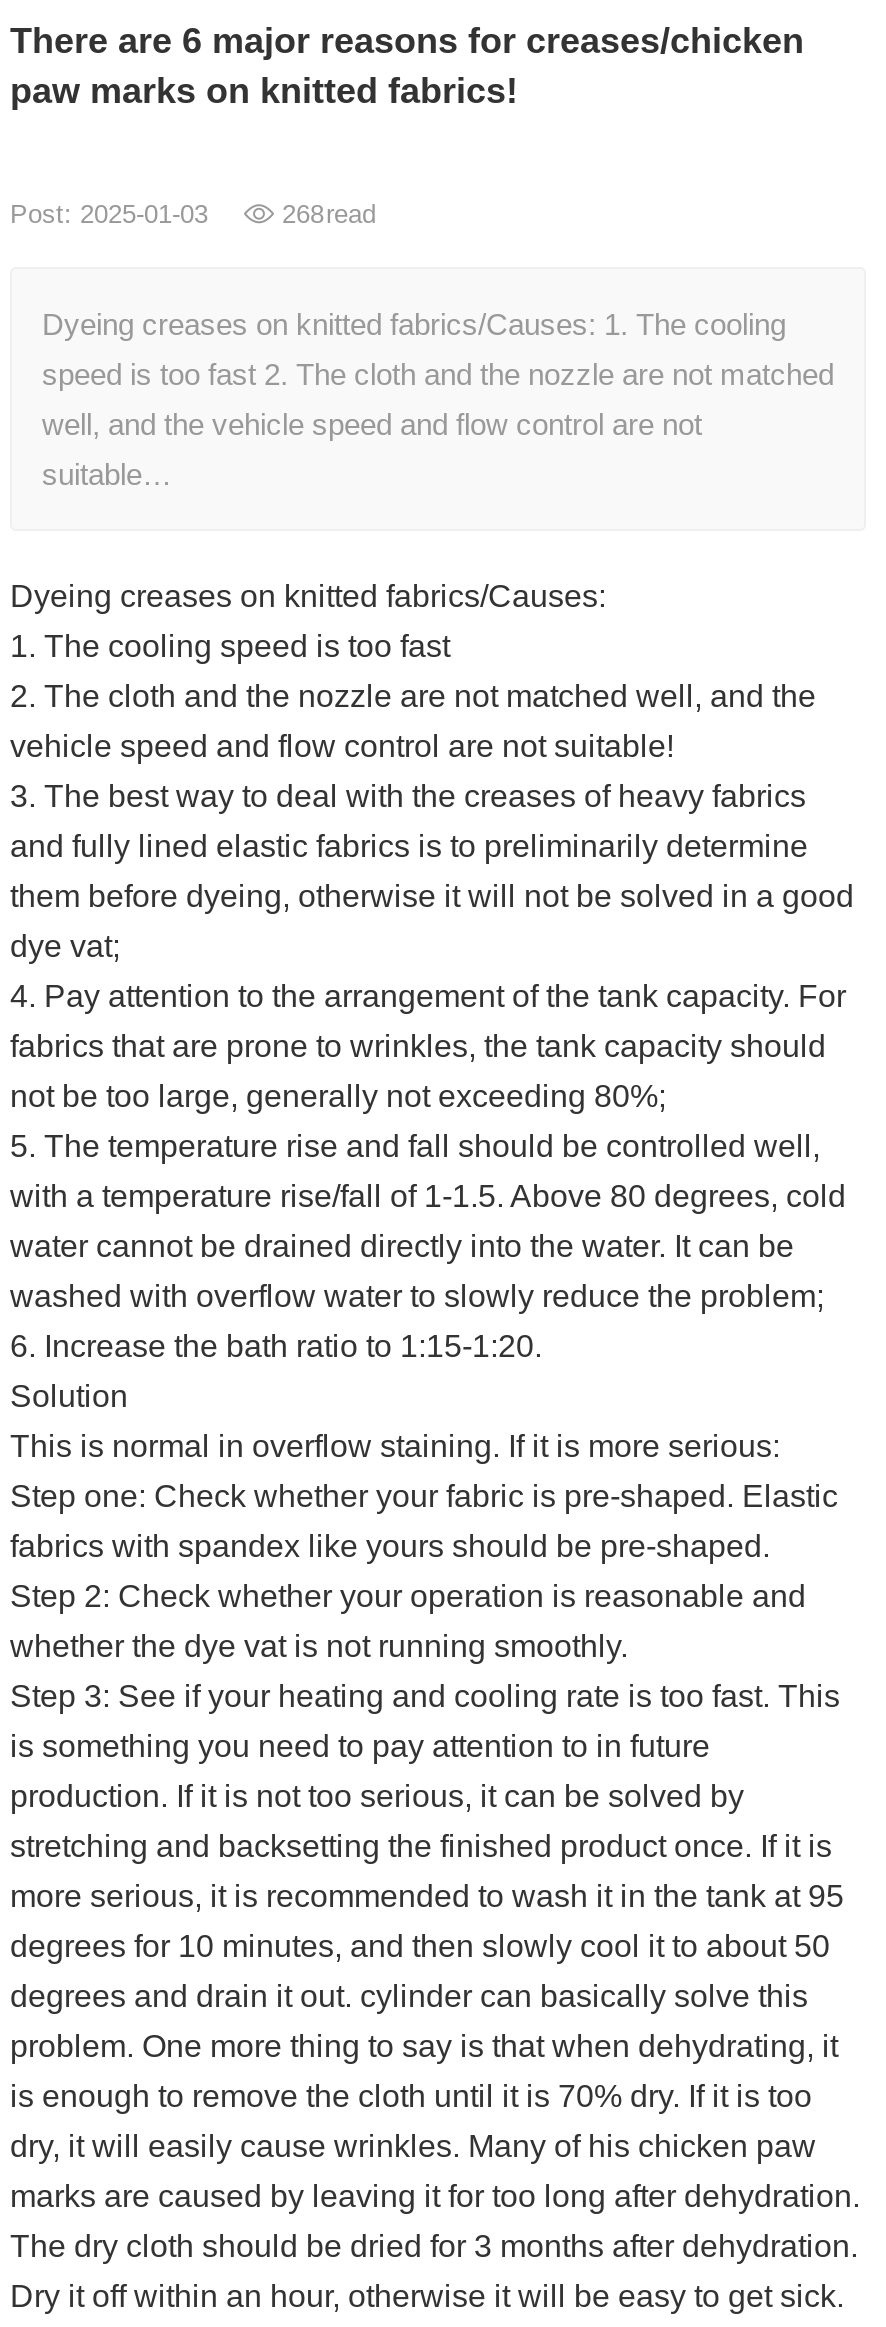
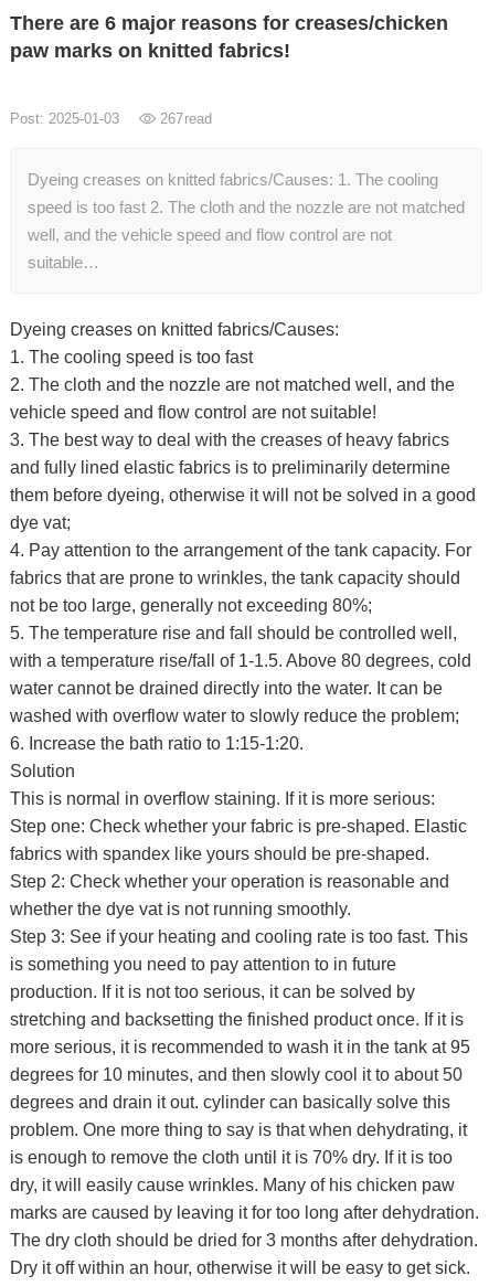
- Post: 2025-01-03 268read
+ Post: 2025-01-03 267read
